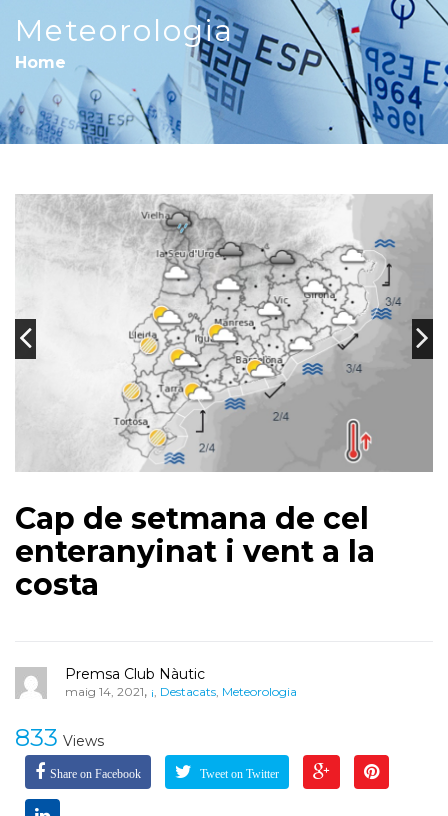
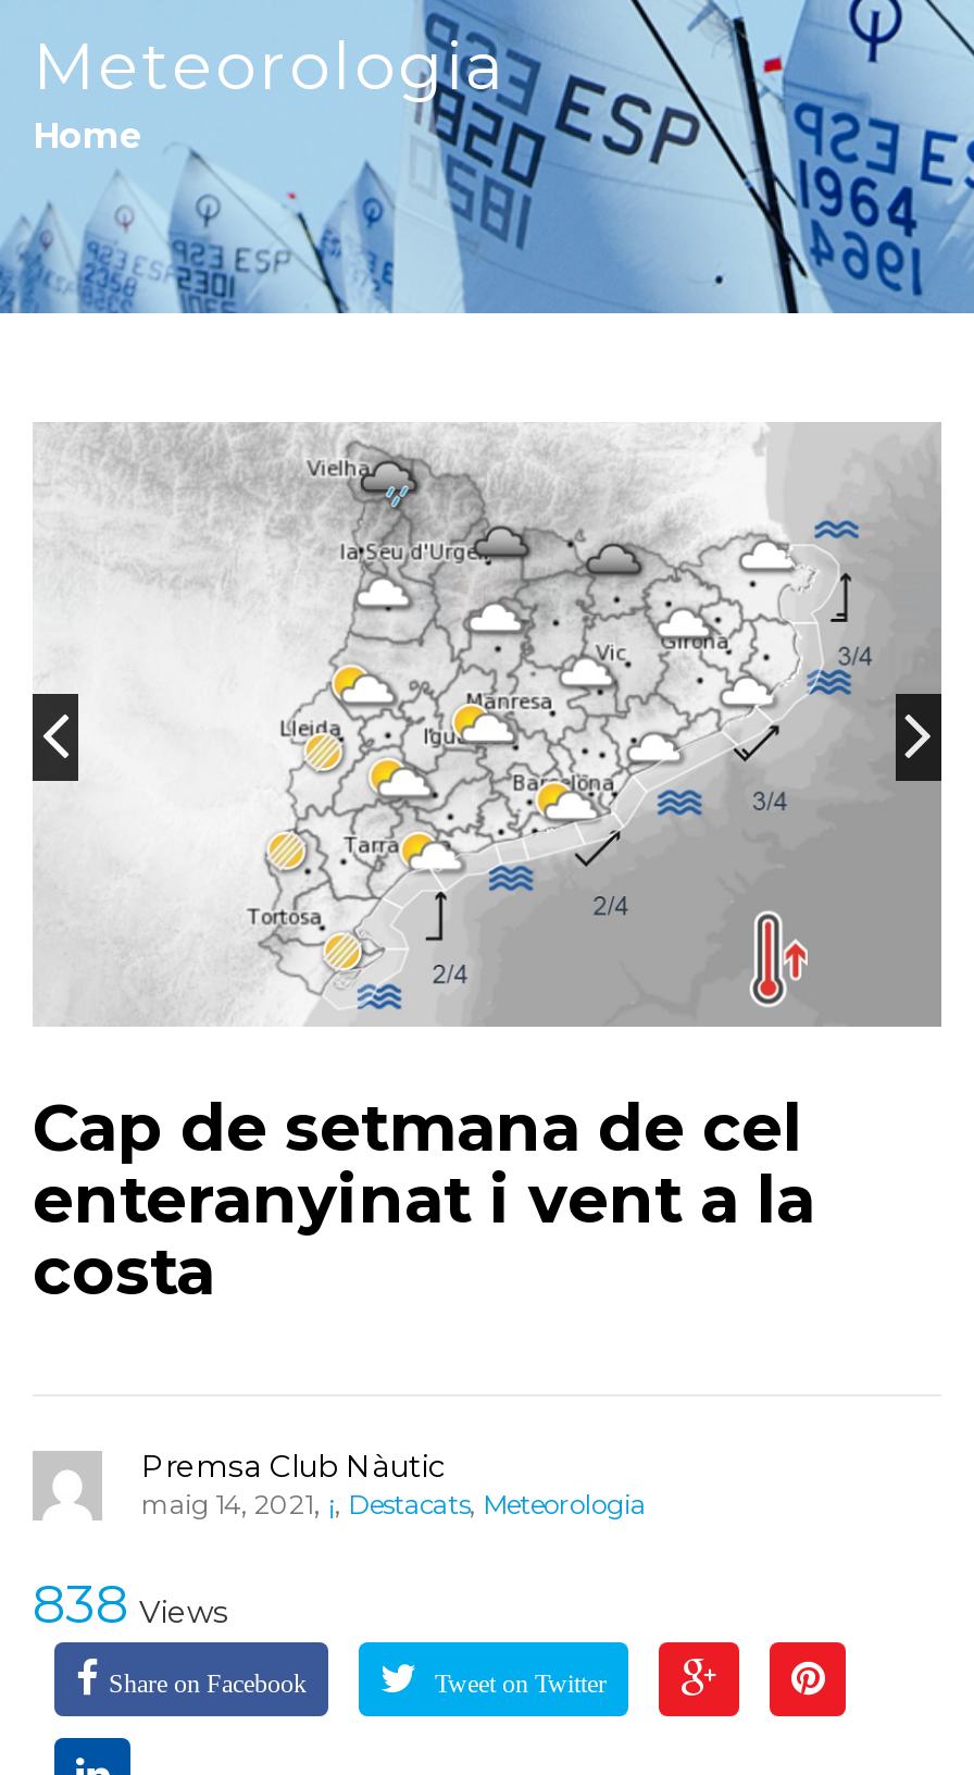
- 833 Views
+ 838 Views
